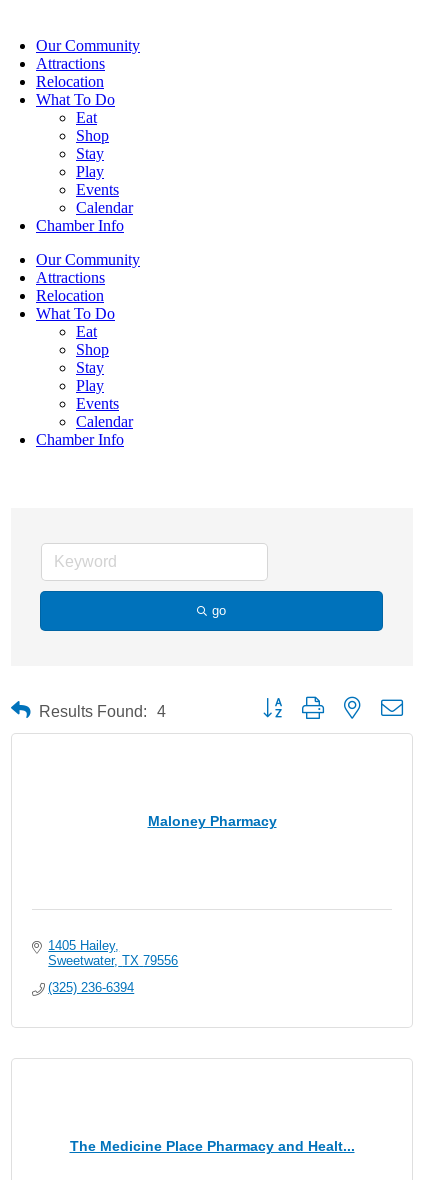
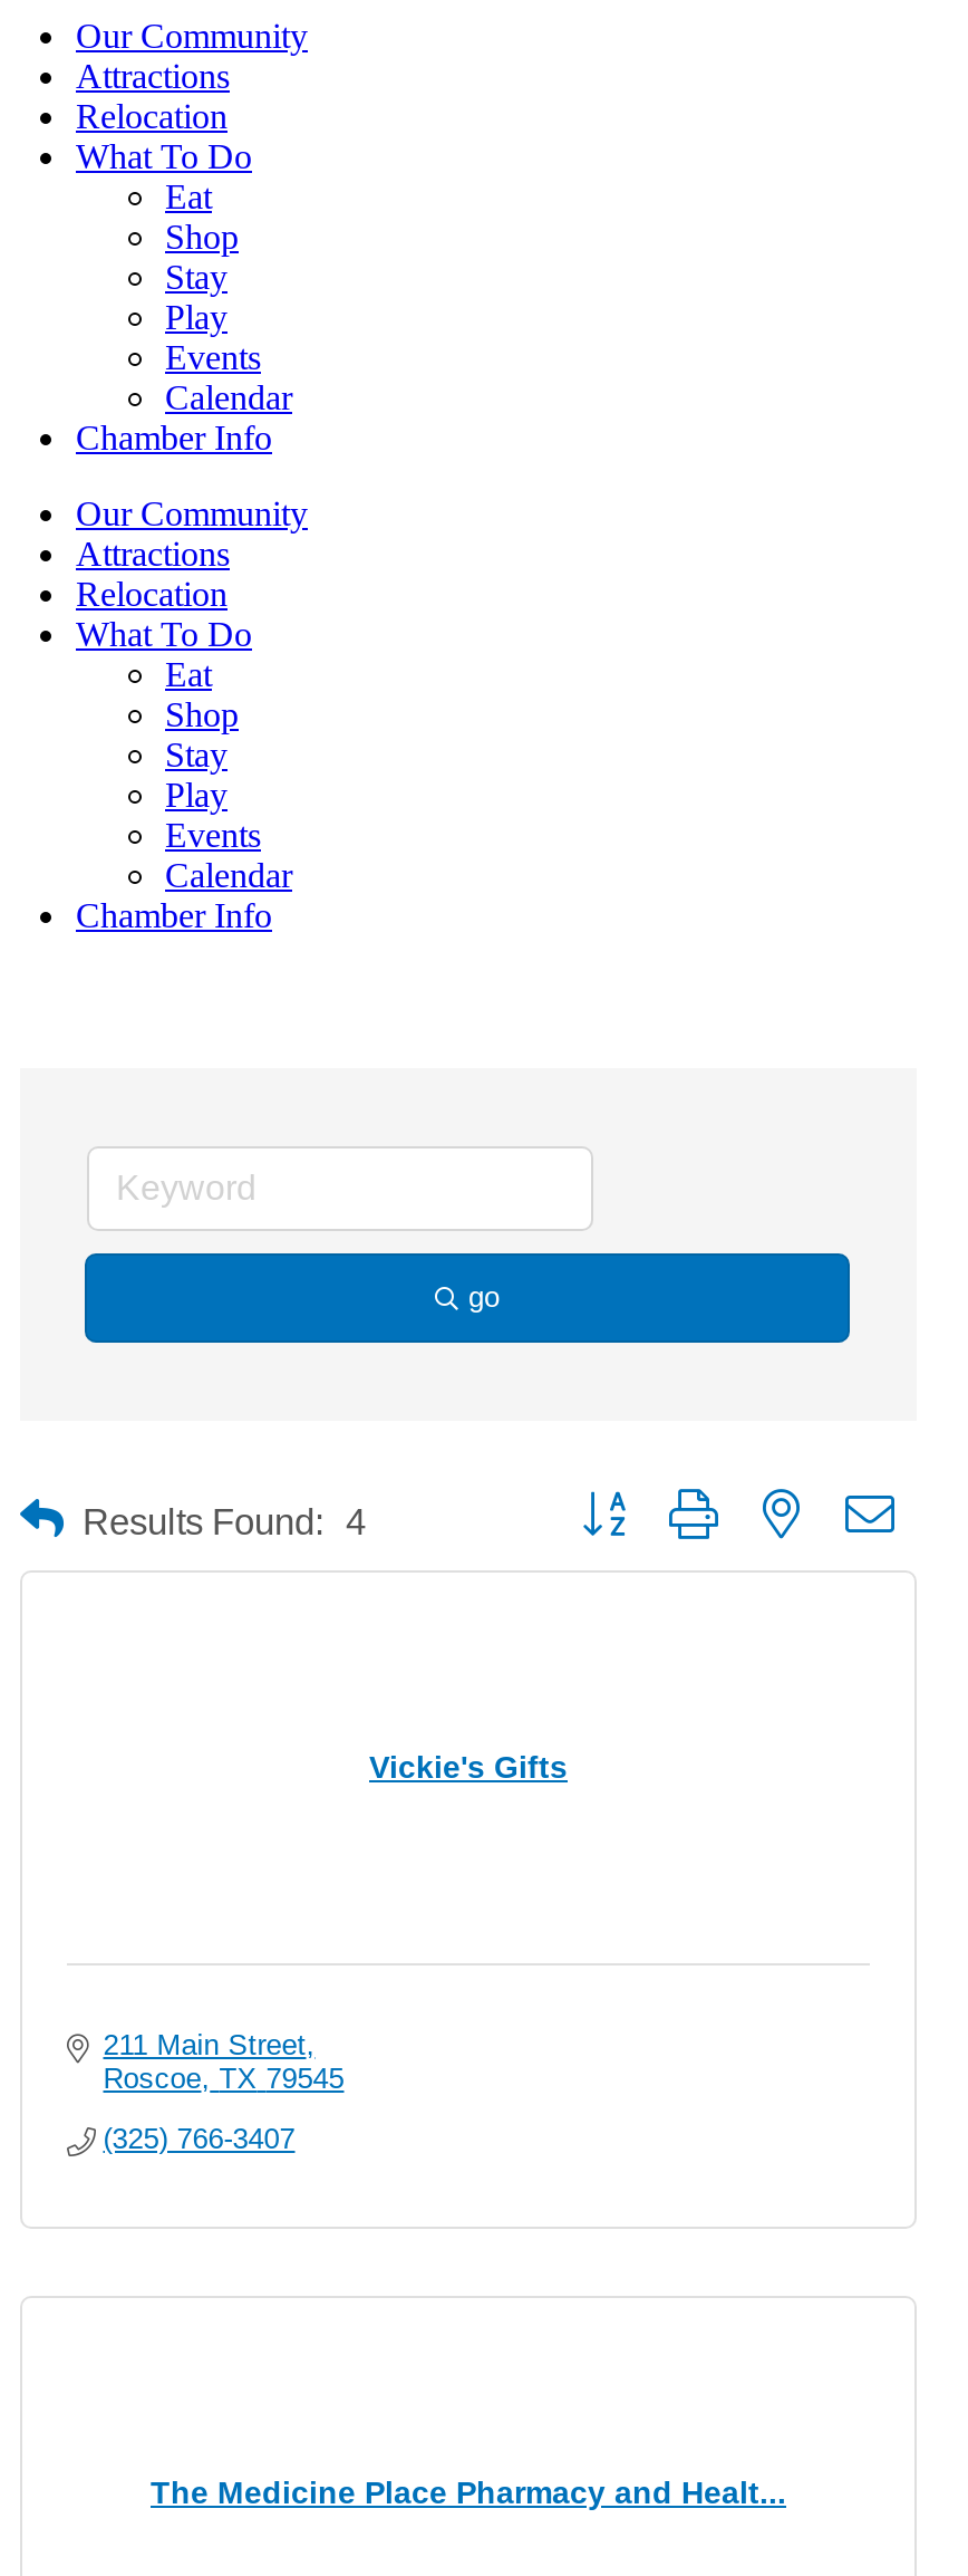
- Maloney Pharmacy
+ Vickie's Gifts

- 1405 Hailey
- Sweetwater TX 79556
+ 211 Main Street
+ Roscoe TX 79545

- (325) 236-6394
+ (325) 766-3407
